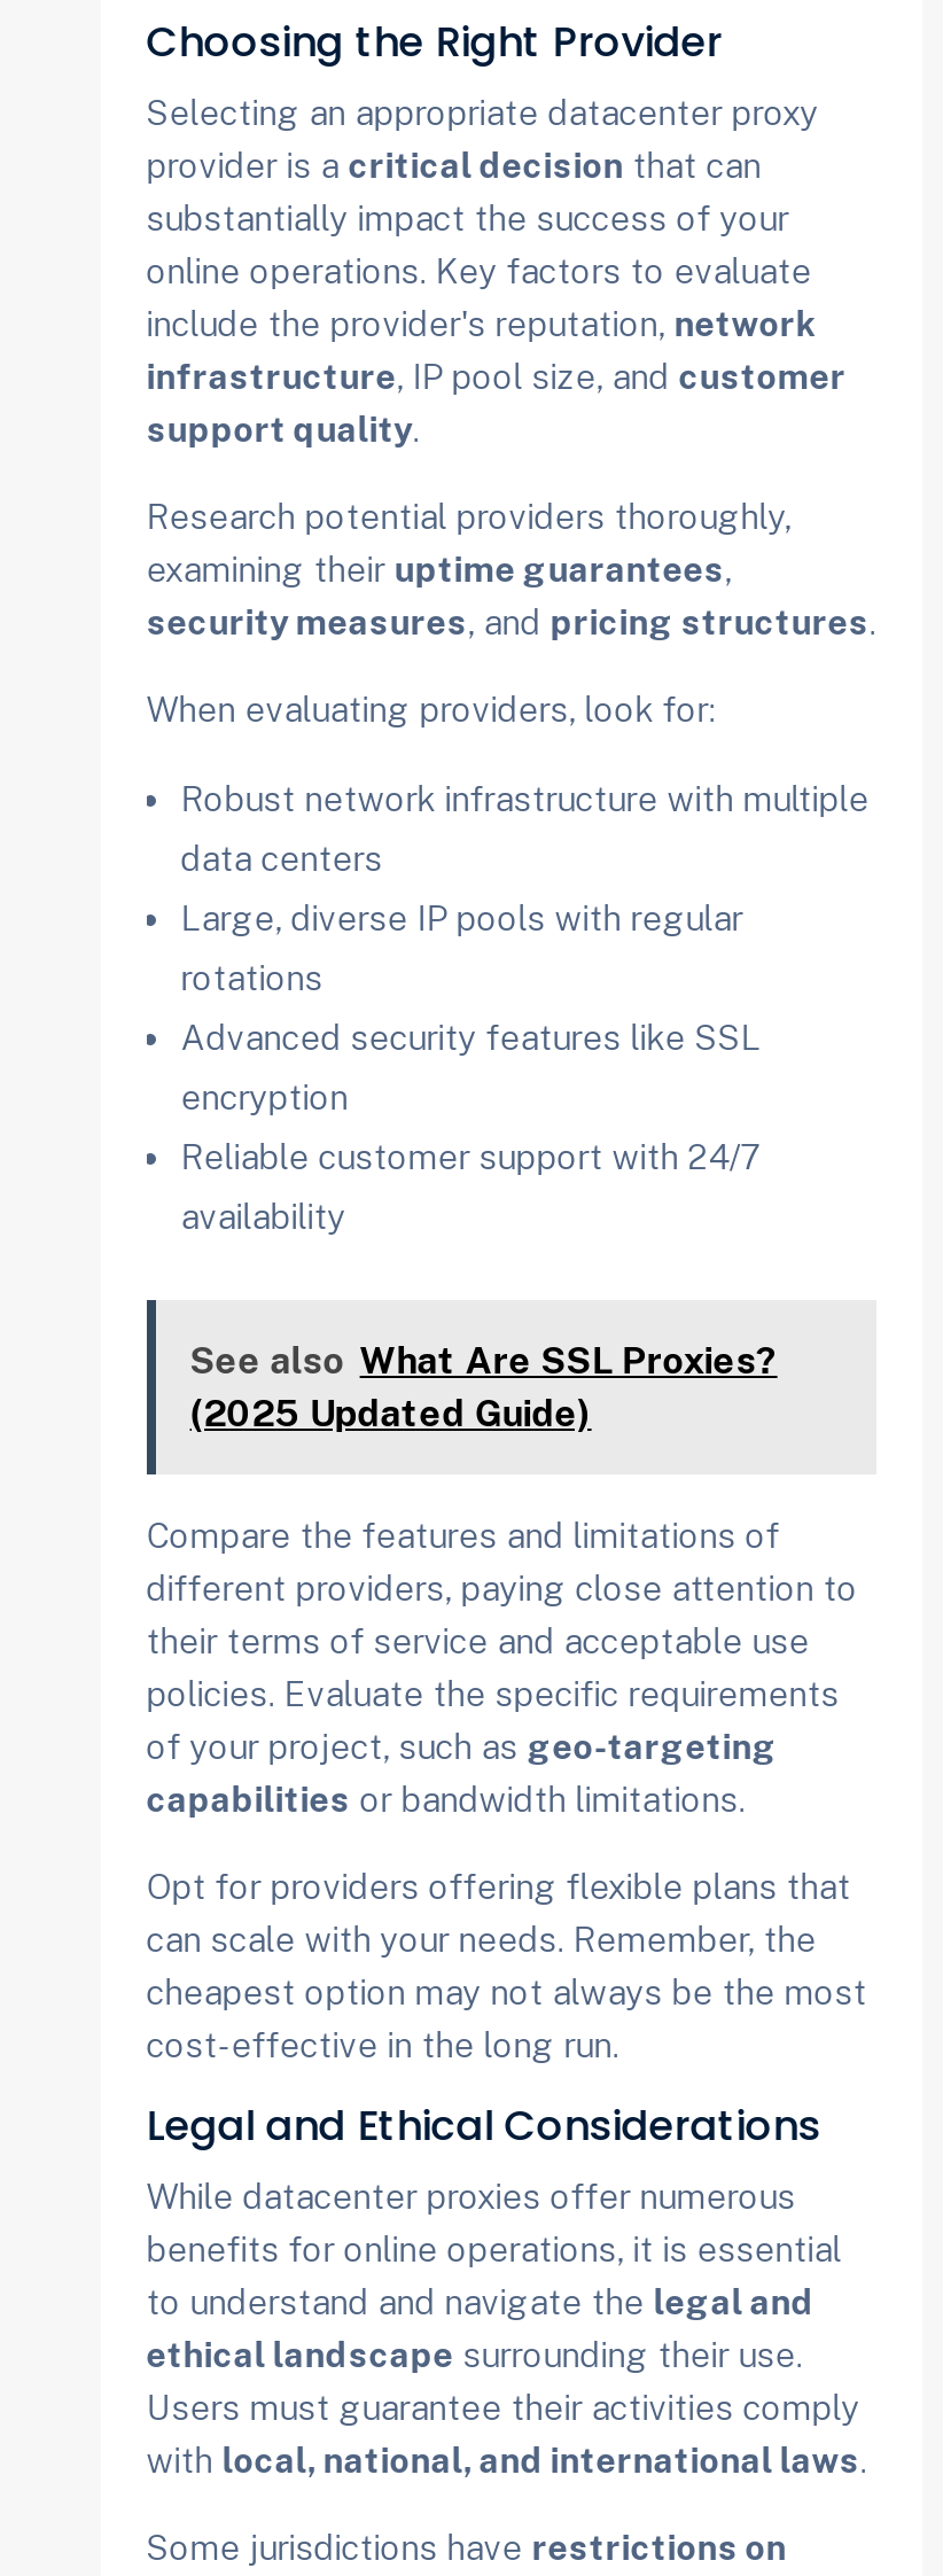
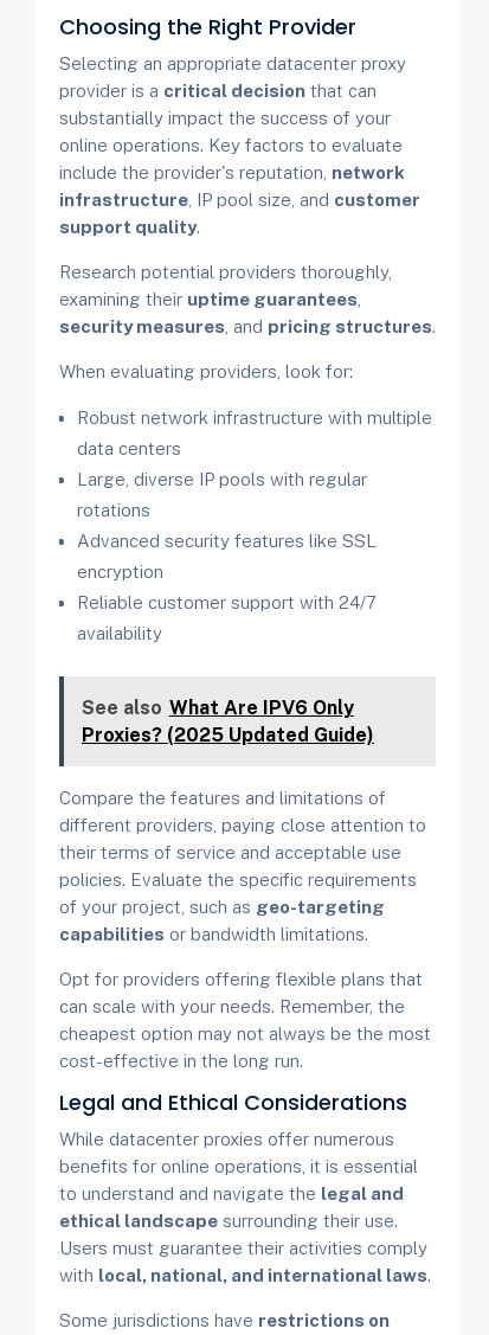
- See also What Are SSL Proxies?
- (2025 Updated Guide)
+ See also What Are IPV6 Only
+ Proxies? (2025 Updated Guide)
